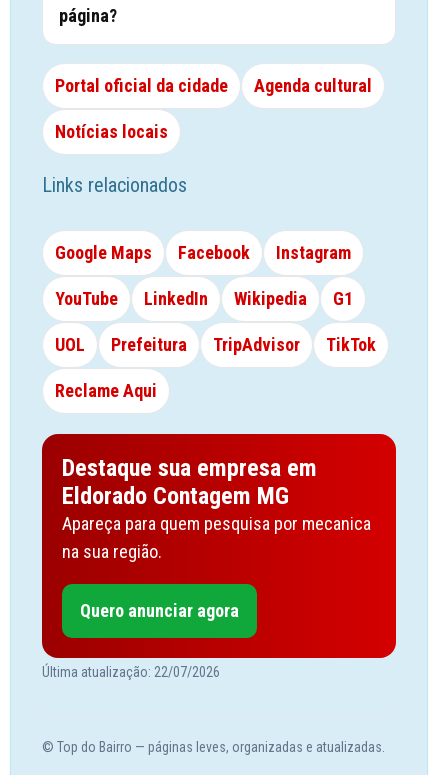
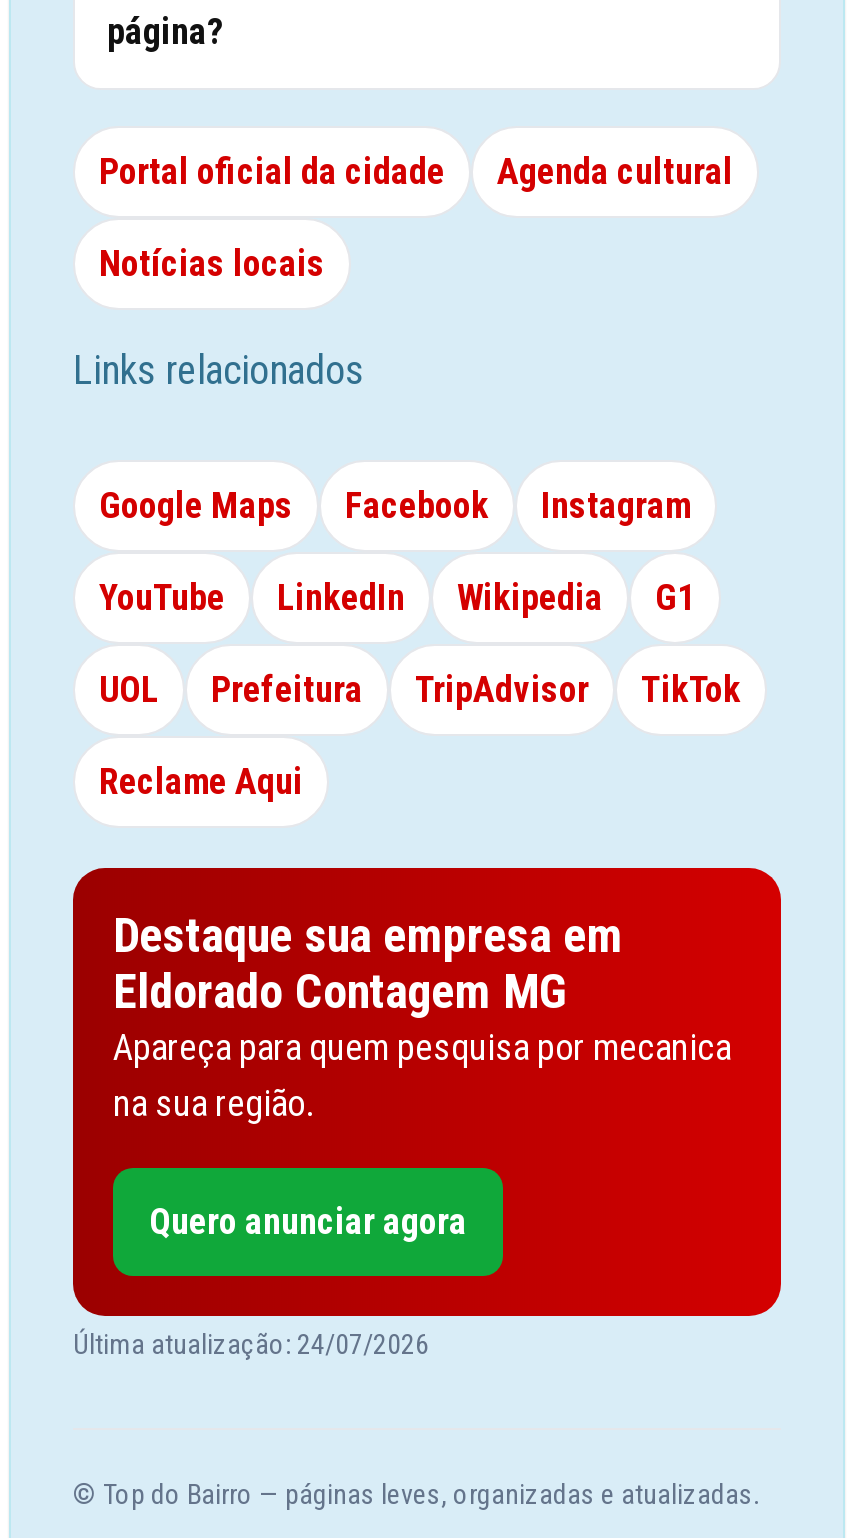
- Última atualização: 22/07/2026
+ Última atualização: 24/07/2026
